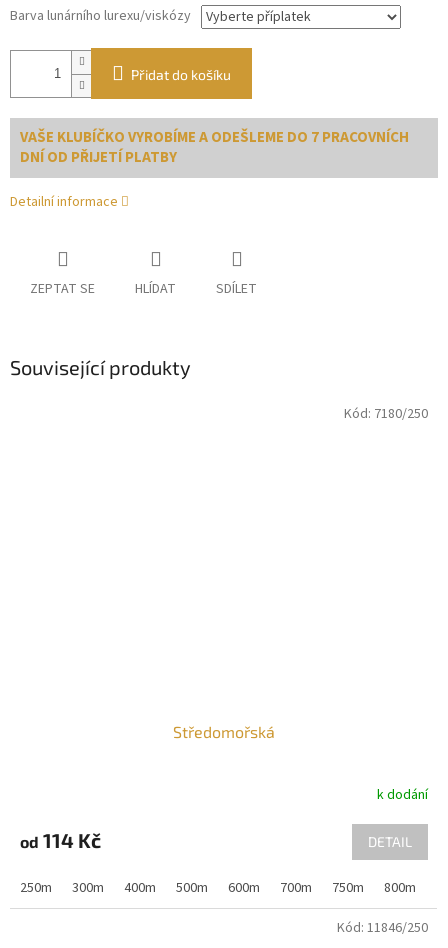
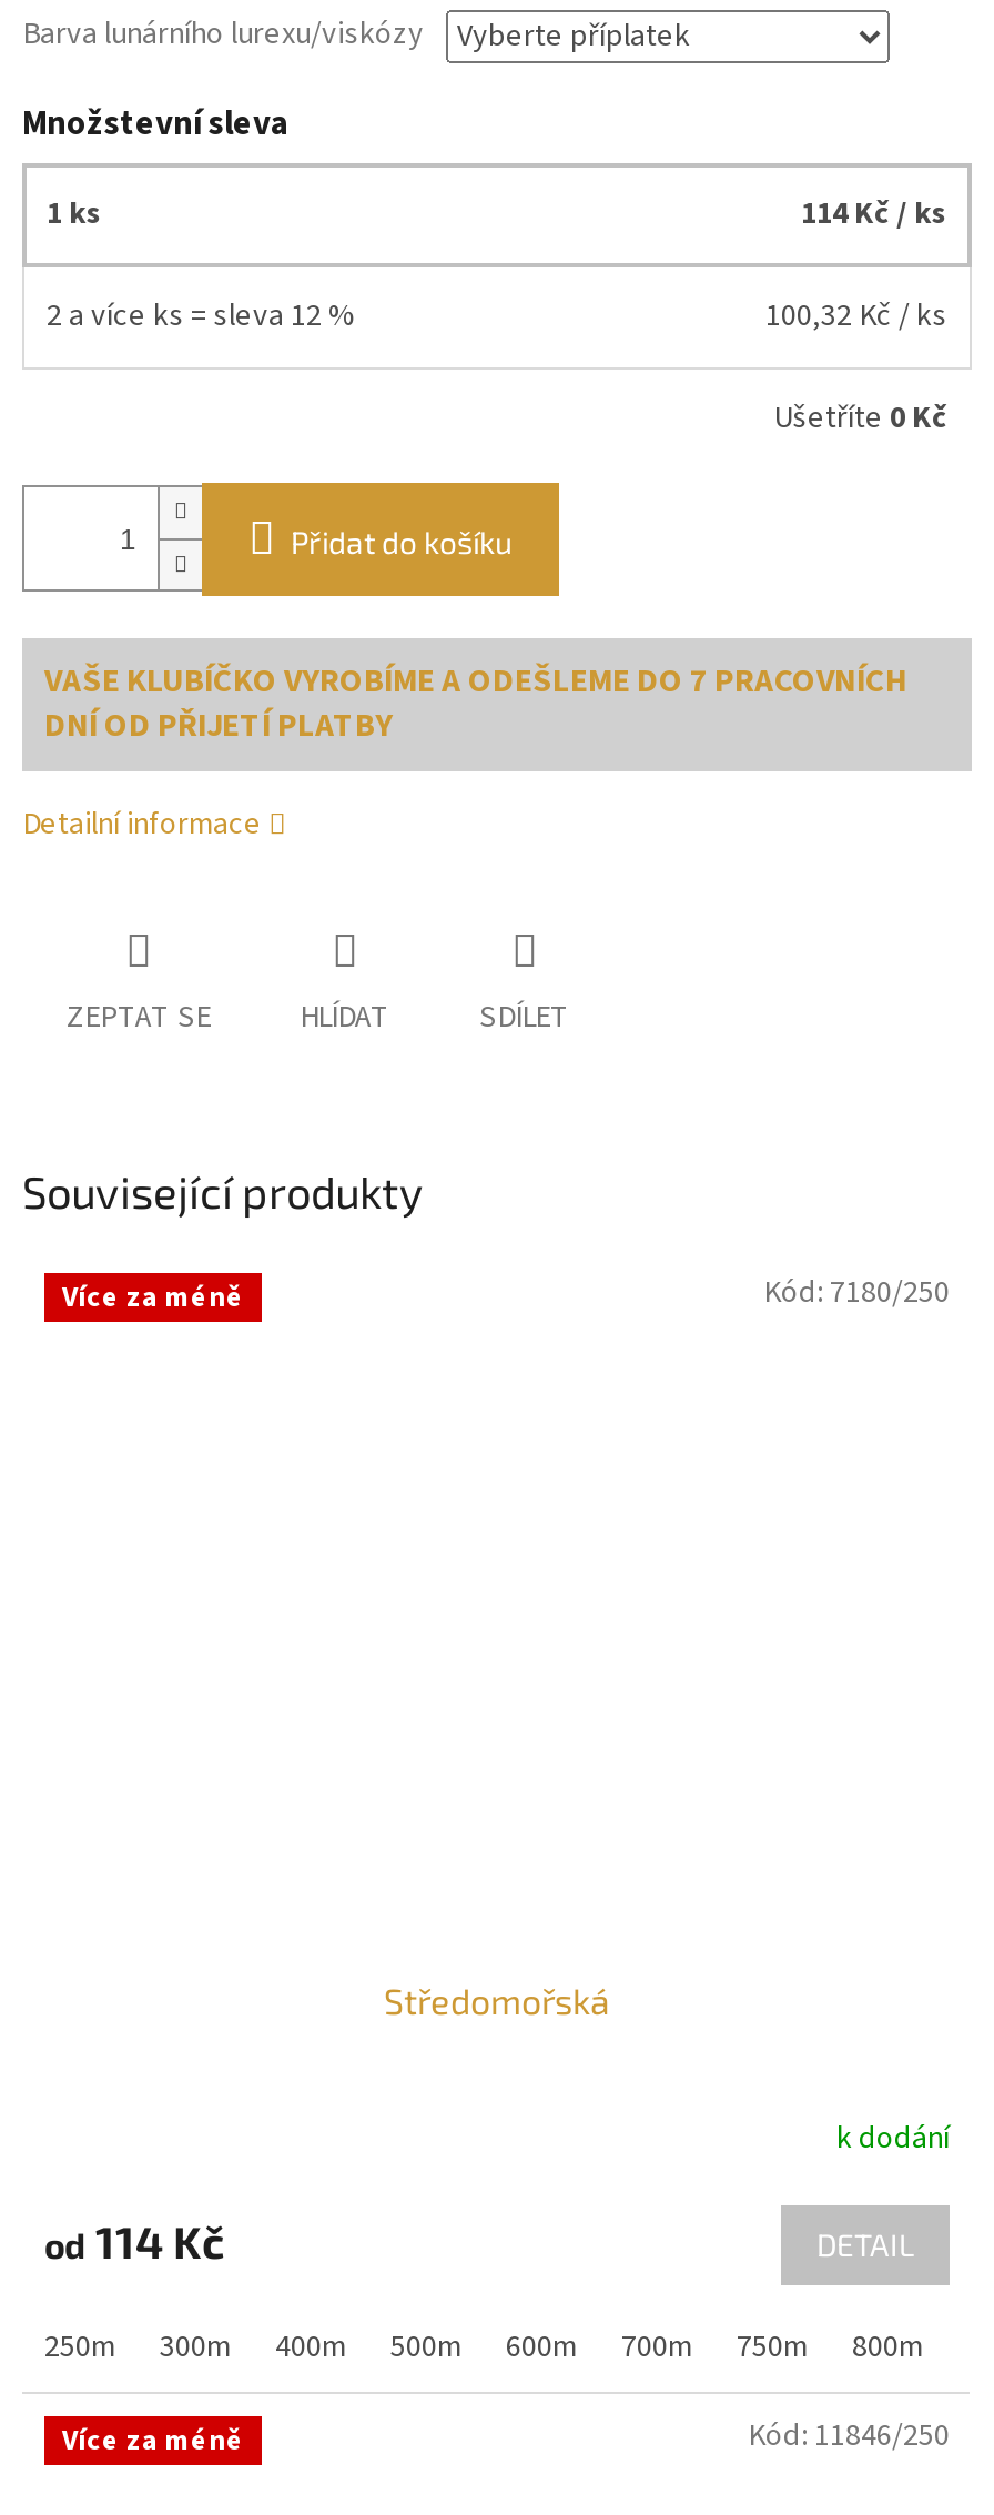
+ Množstevní sleva
+ 1 ks
+ 114 Kč / ks
+ 2 a více ks = sleva 12 %
+ 100,32 Kč / ks
+ Ušetříte 0 Kč

+ Více za méně

+ Více za méně
